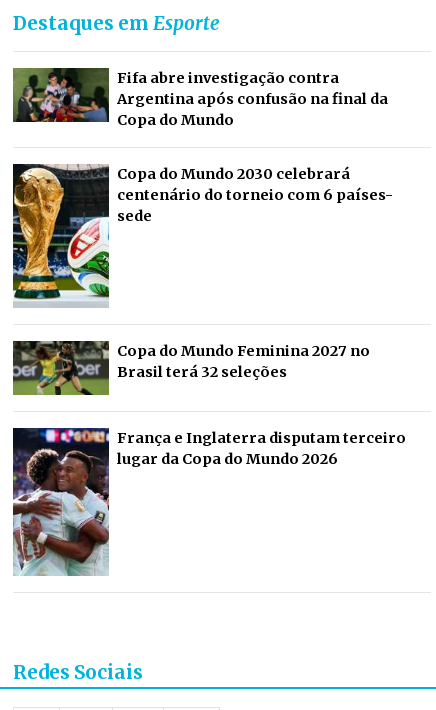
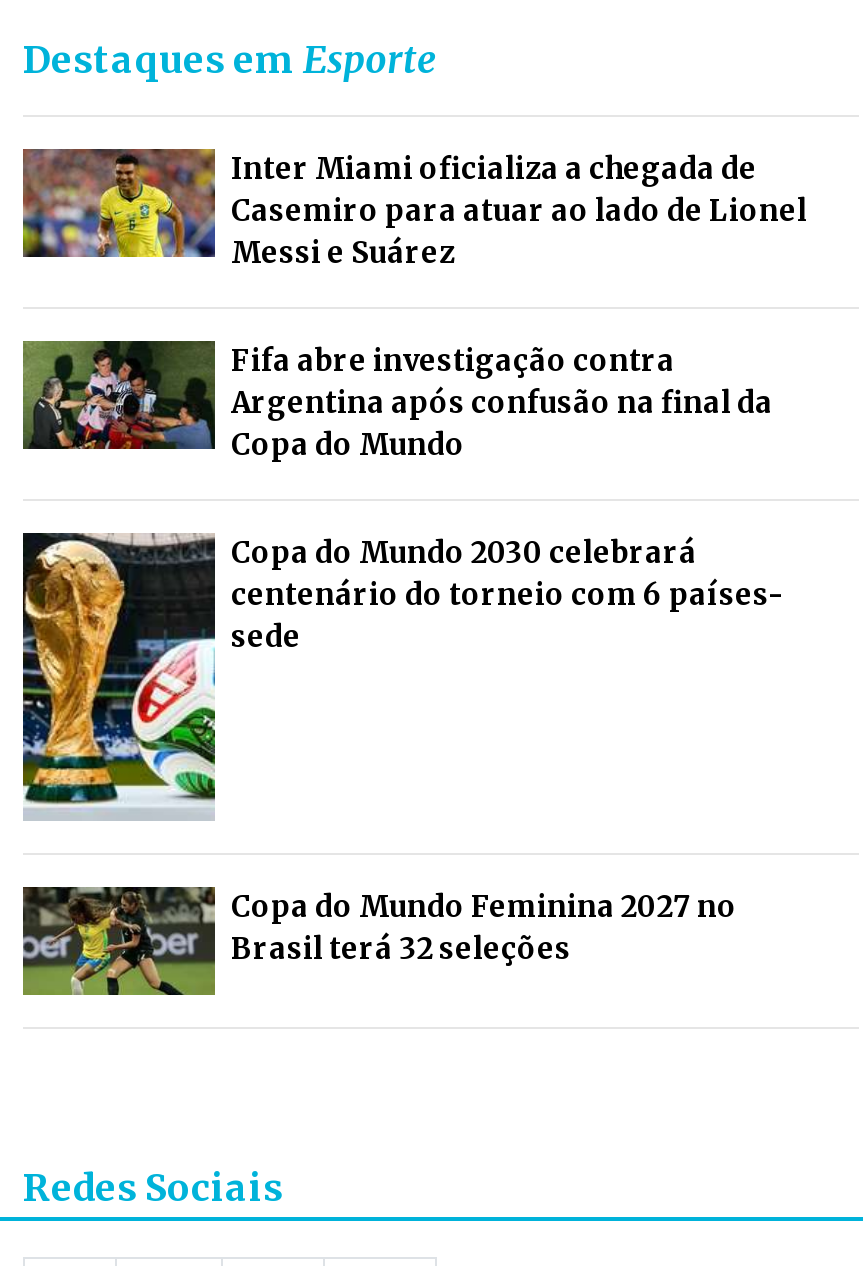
+ [image]
+ Inter Miami oficializa a chegada de
+ Casemiro para atuar ao lado de Lionel
+ Messi e Suárez

moved down: [image] | Fifa abre investigação contra | Argentina após confusão na final da | ... | Copa do Mundo Feminina 2027 no | Brasil terá 32 seleções

- [image]
- França e Inglaterra disputam terceiro
- lugar da Copa do Mundo 2026
